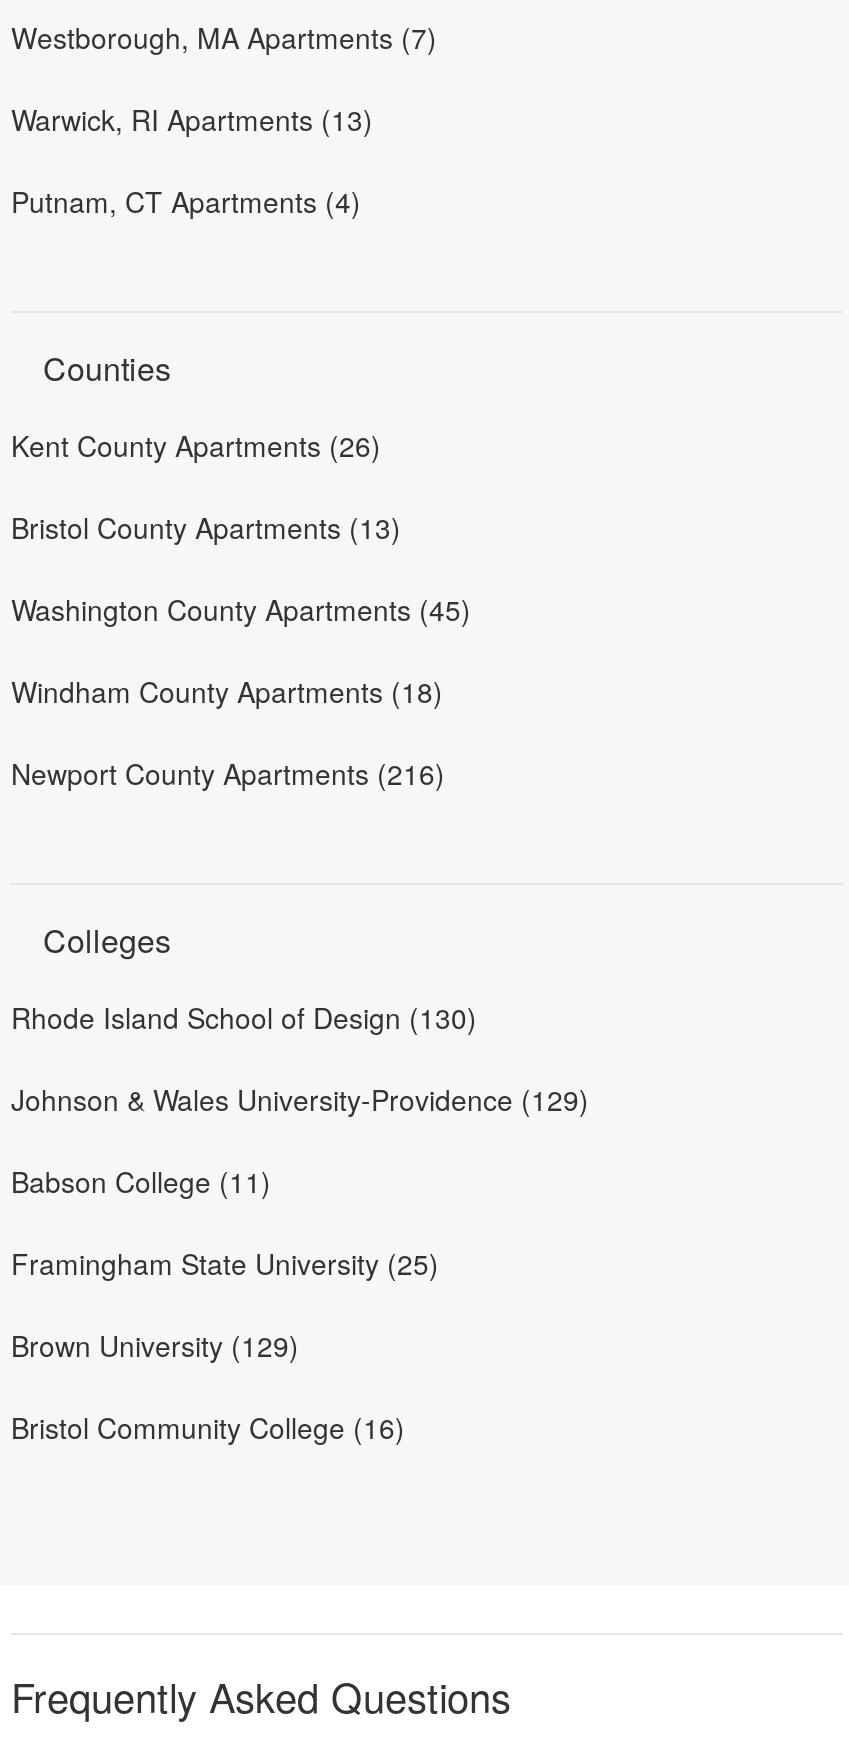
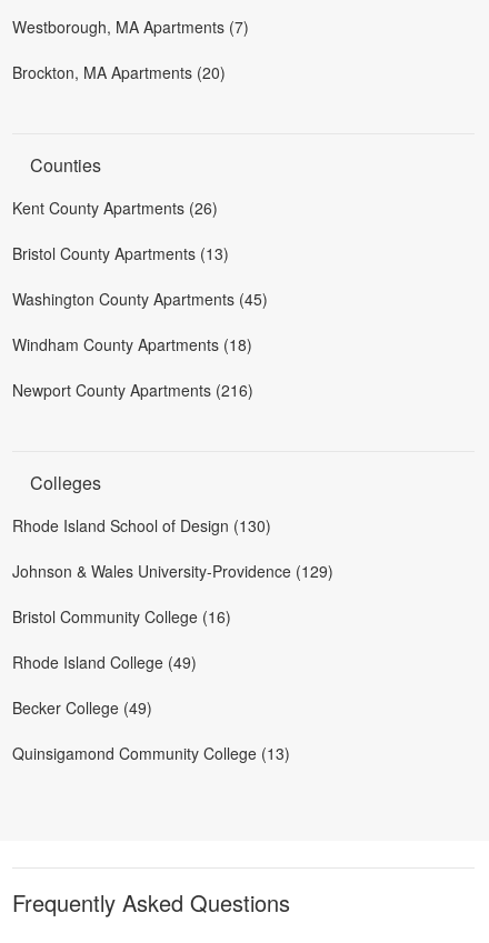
- Warwick, RI Apartments (13)
- Putnam, CT Apartments (4)
+ Brockton, MA Apartments (20)

- Babson College (11)
- Framingham State University (25)
- Brown University (129)

moved up: Bristol Community College (16)

+ Rhode Island College (49)
+ Becker College (49)
+ Quinsigamond Community College (13)
